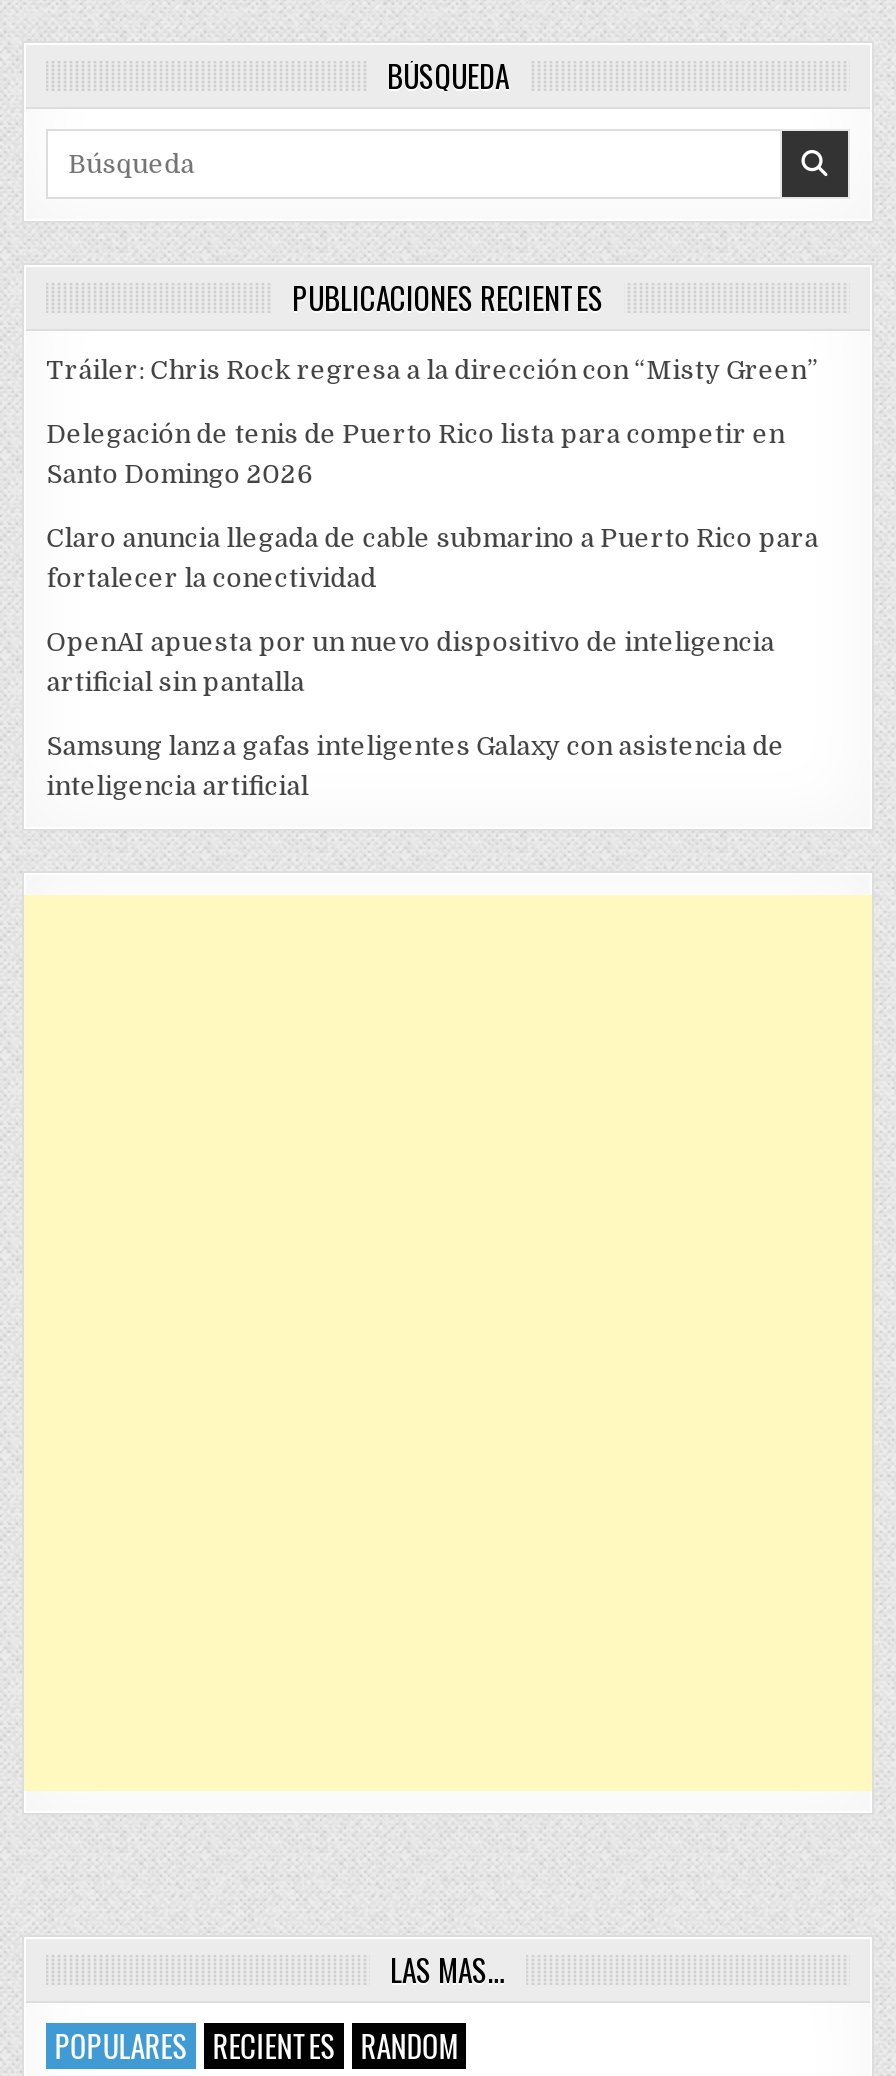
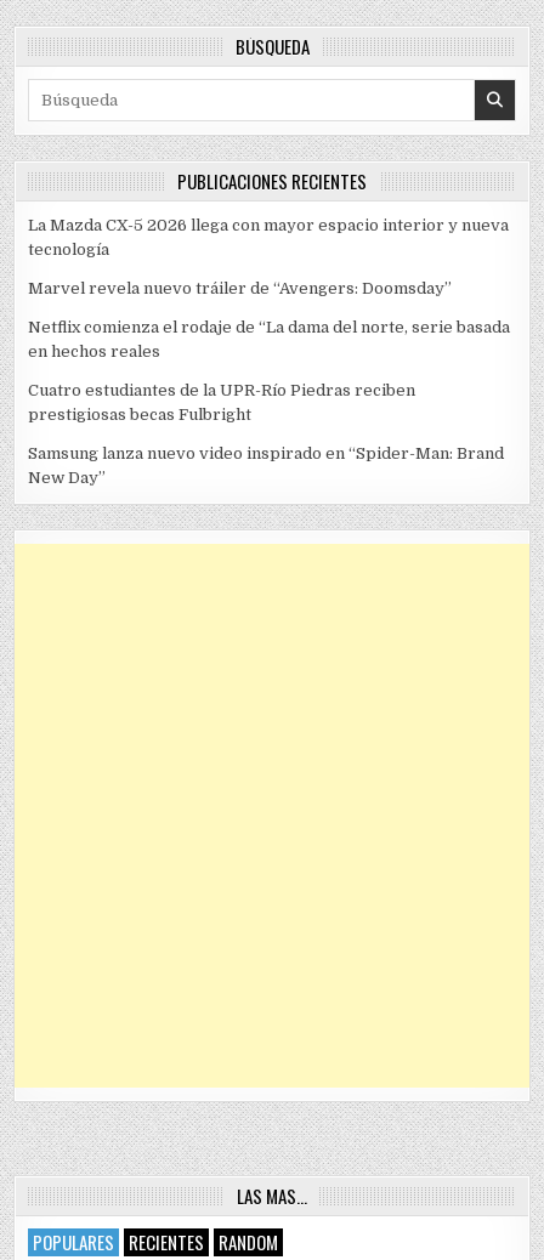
- Tráiler: Chris Rock regresa a la dirección con “Misty Green”
+ La Mazda CX-5 2026 llega con mayor espacio interior y nueva
+ tecnología

- Delegación de tenis de Puerto Rico lista para competir en
- Santo Domingo 2026
+ Marvel revela nuevo tráiler de “Avengers: Doomsday”

- Claro anuncia llegada de cable submarino a Puerto Rico para
- fortalecer la conectividad
+ Netflix comienza el rodaje de “La dama del norte, serie basada
+ en hechos reales

- OpenAI apuesta por un nuevo dispositivo de inteligencia
- artificial sin pantalla
+ Cuatro estudiantes de la UPR-Río Piedras reciben
+ prestigiosas becas Fulbright

- Samsung lanza gafas inteligentes Galaxy con asistencia de
- inteligencia artificial
+ Samsung lanza nuevo video inspirado en “Spider-Man: Brand
+ New Day”
